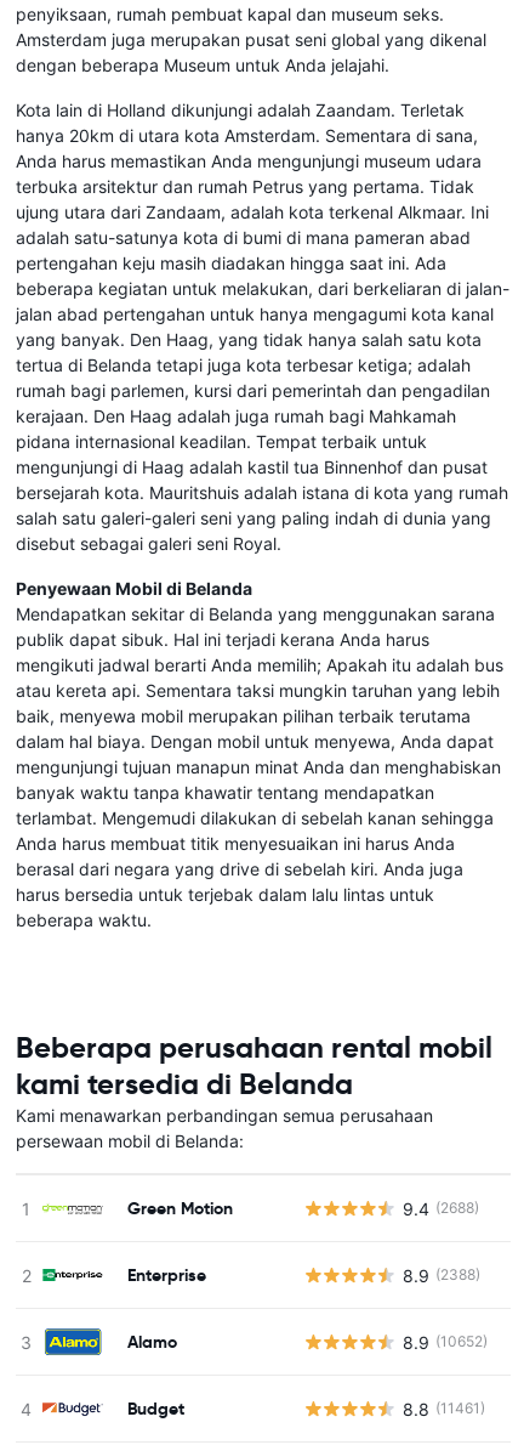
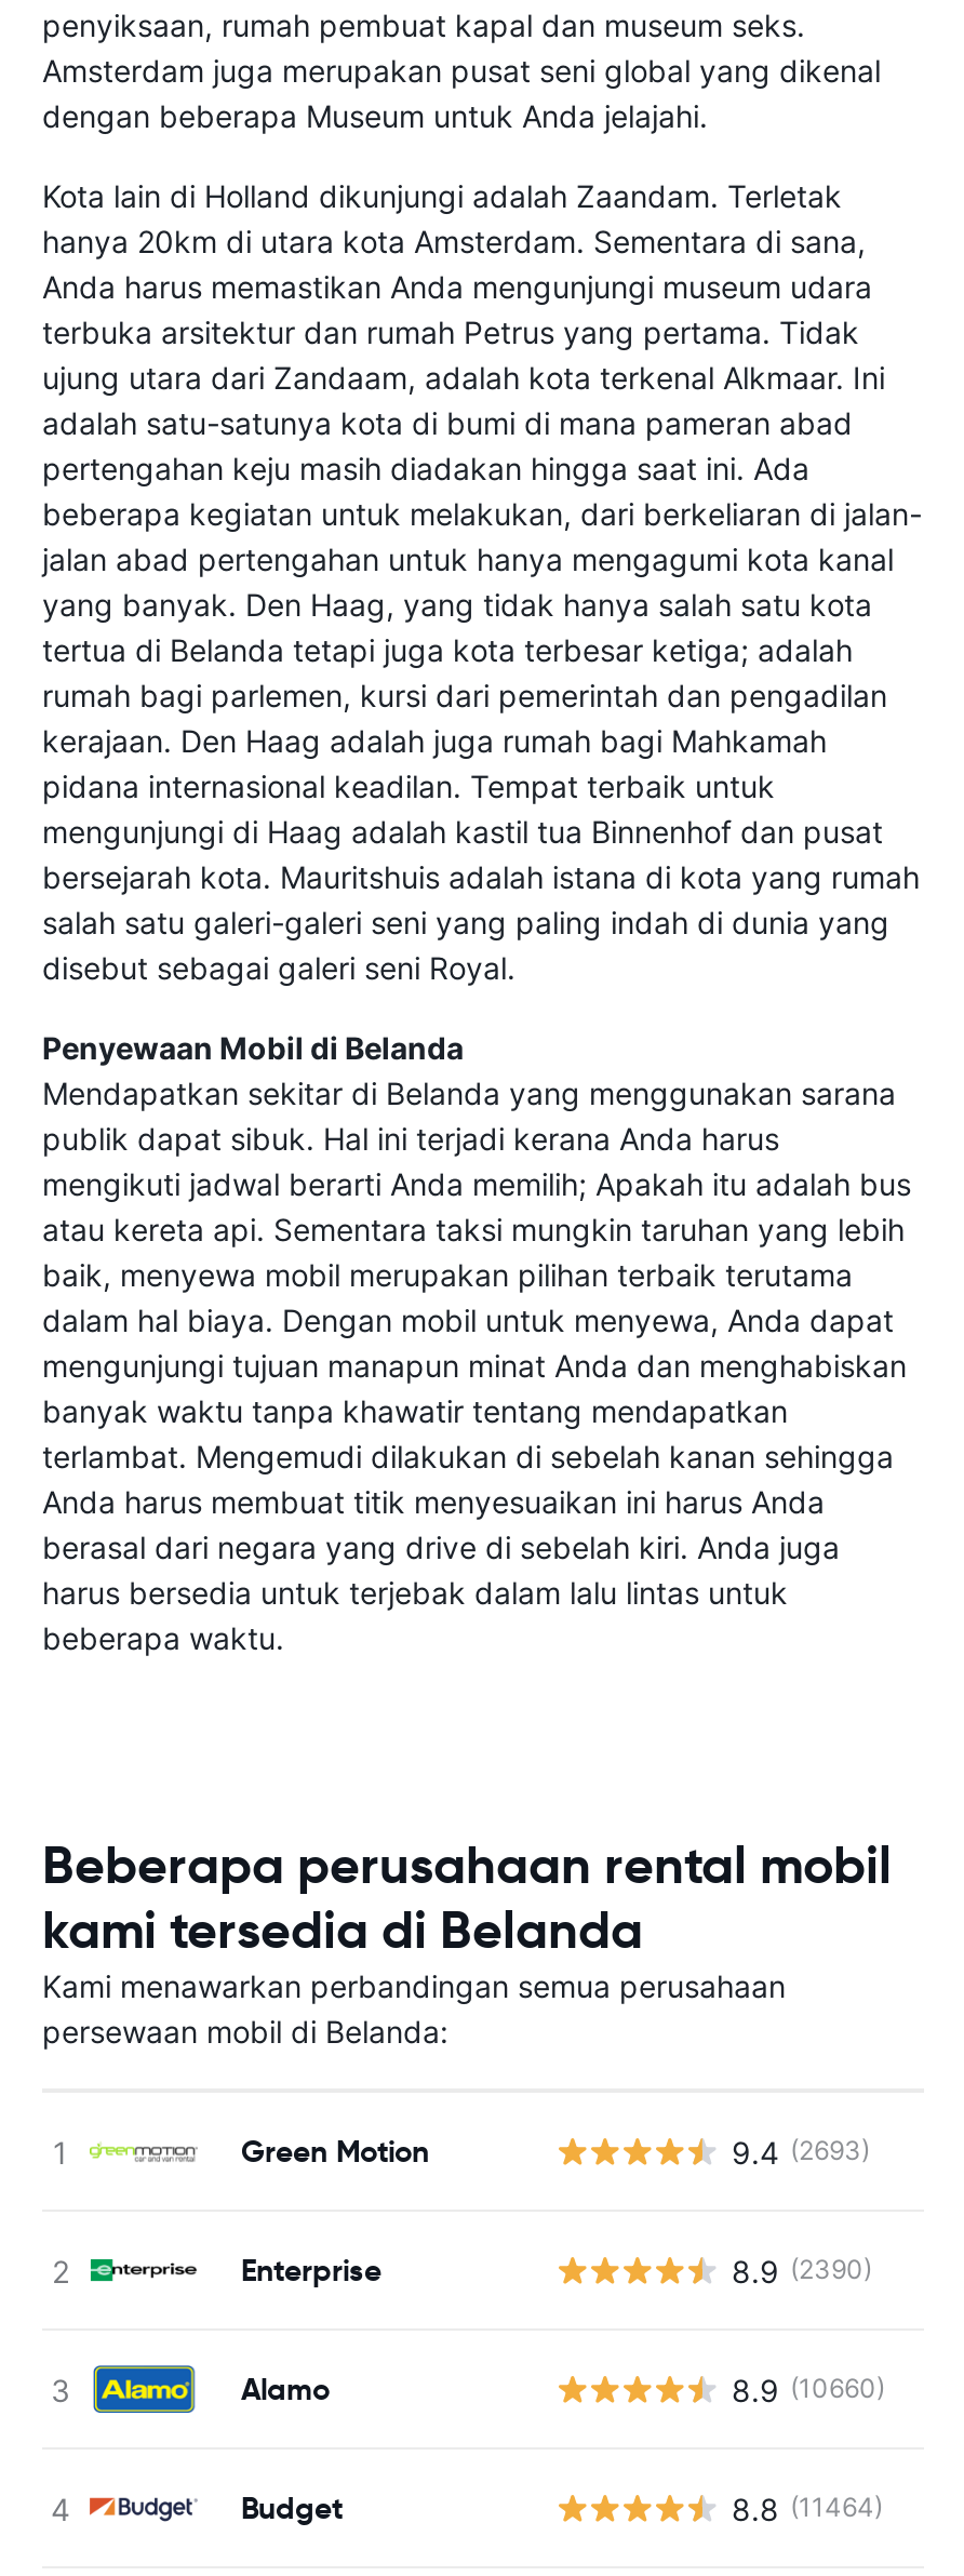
- 9.4 (2688)
+ 9.4 (2693)

- 8.9 (2388)
+ 8.9 (2390)

- 8.9 (10652)
+ 8.9 (10660)

- 8.8 (11461)
+ 8.8 (11464)
